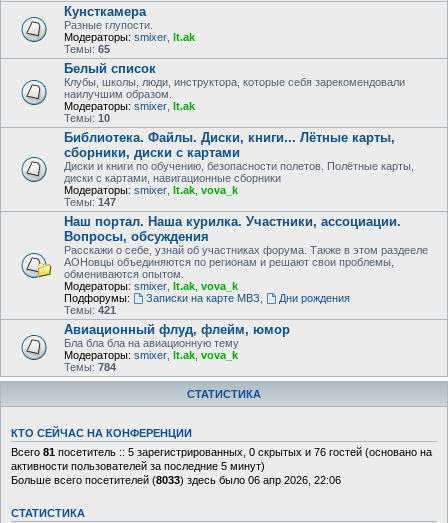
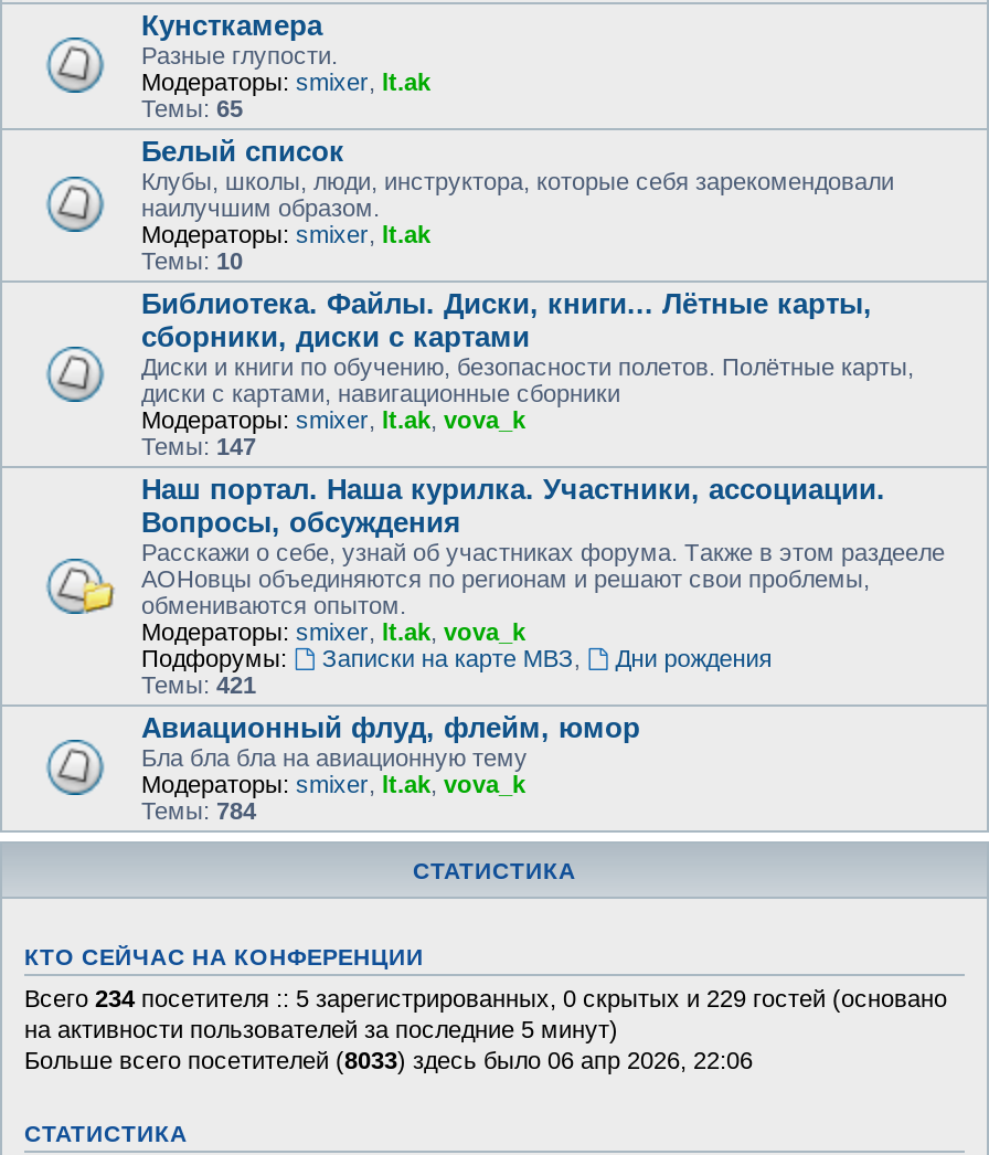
- Всего 81 посетитель :: 5 зарегистрированных, 0 скрытых и 76 гостей (основано на
- активности пользователей за последние 5 минут)
+ Всего 234 посетителя :: 5 зарегистрированных, 0 скрытых и 229 гостей (основано
+ на активности пользователей за последние 5 минут)
